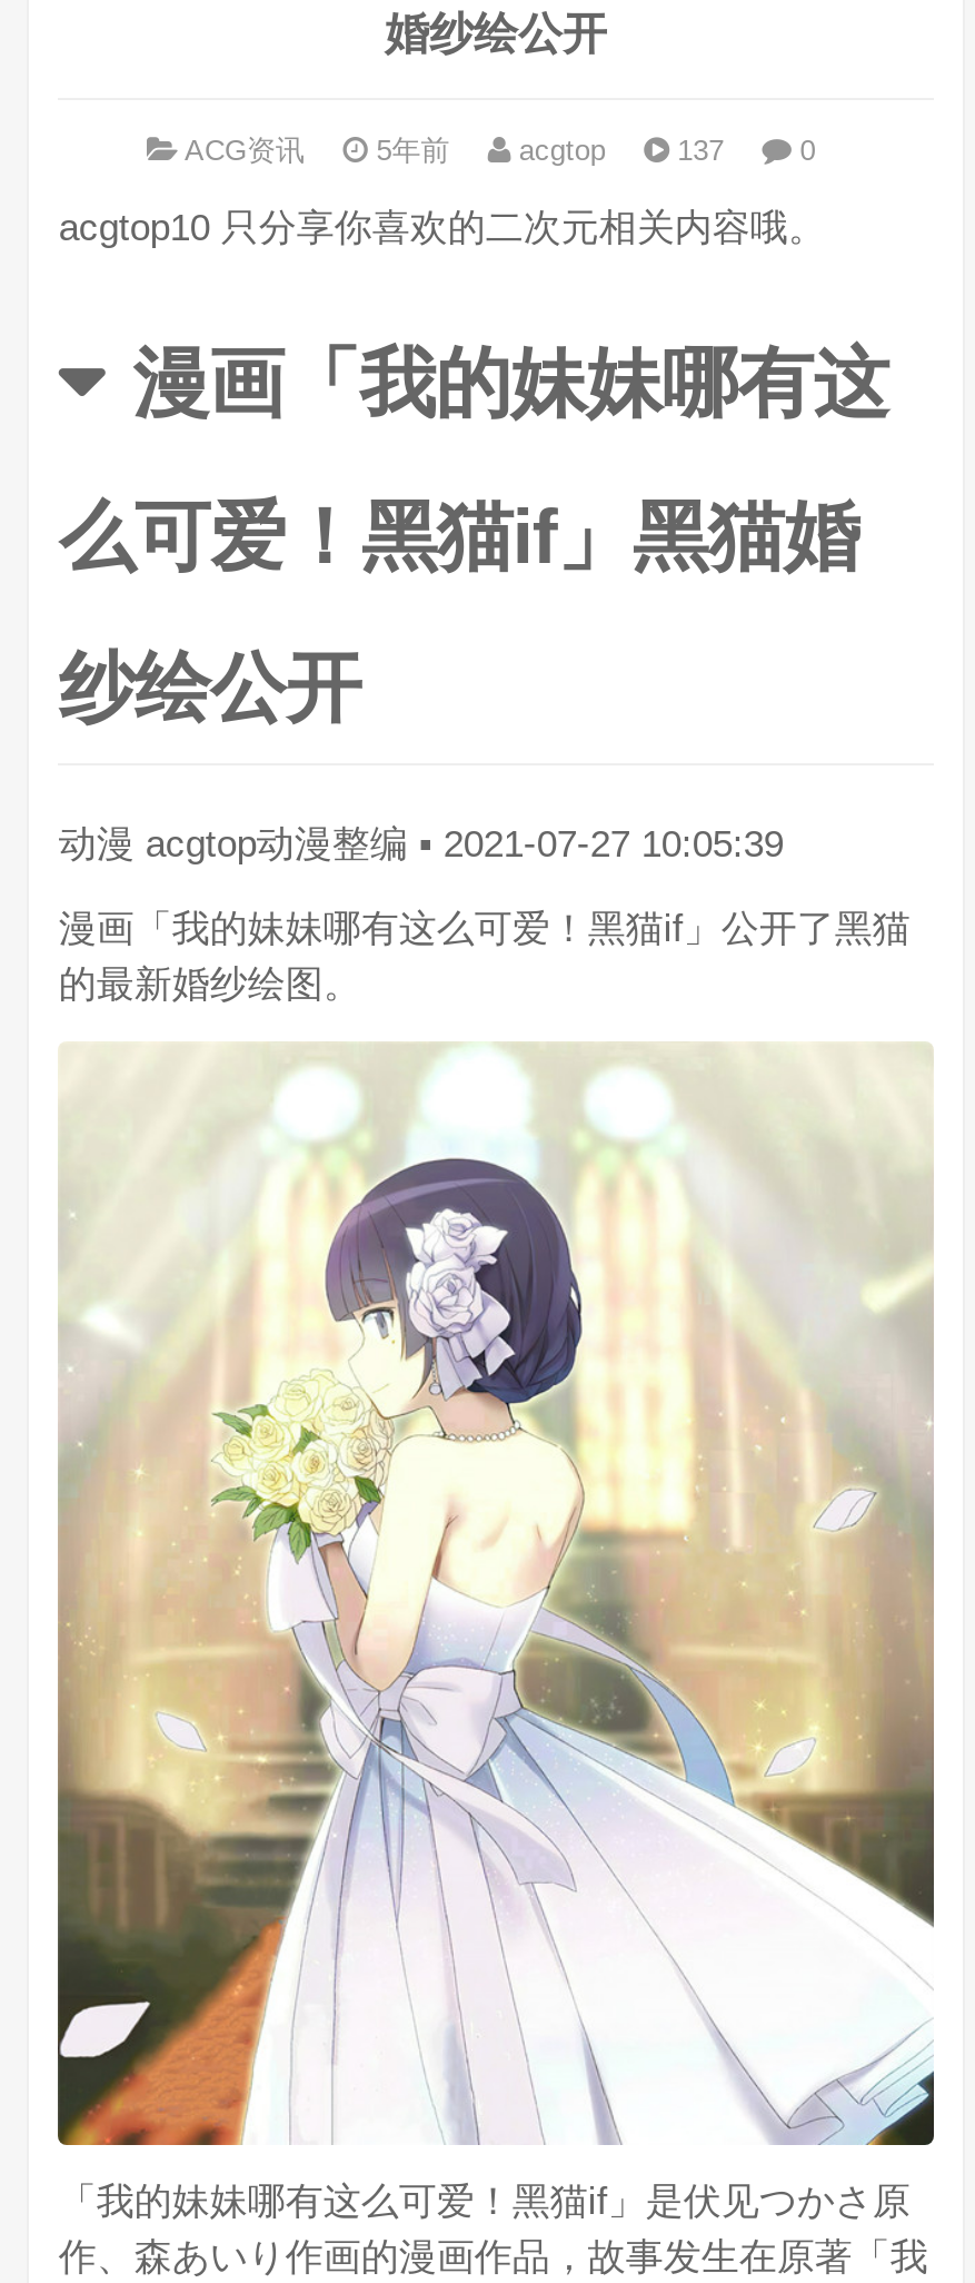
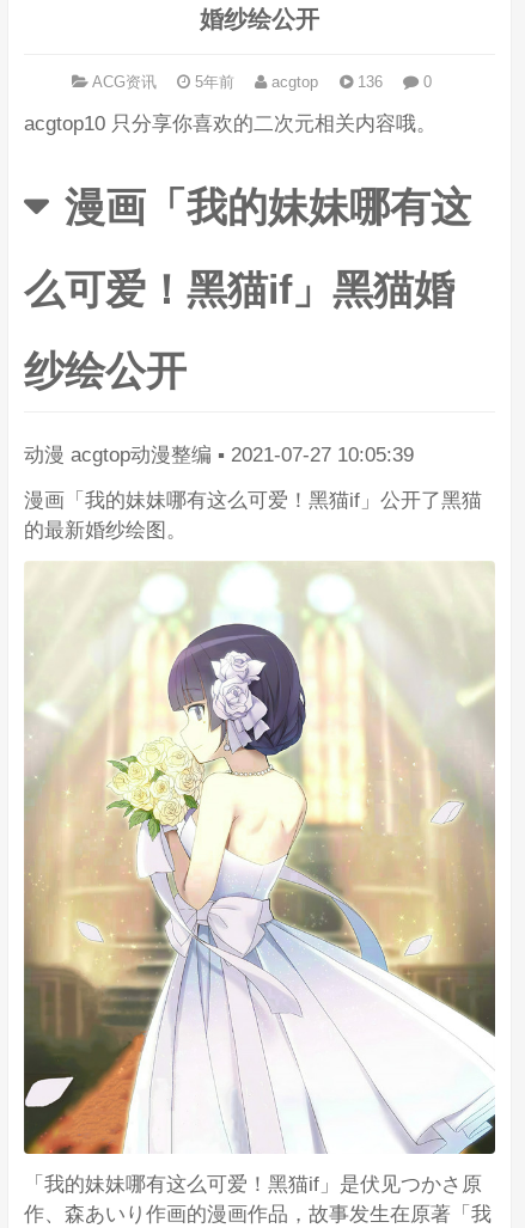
- 137
+ 136
